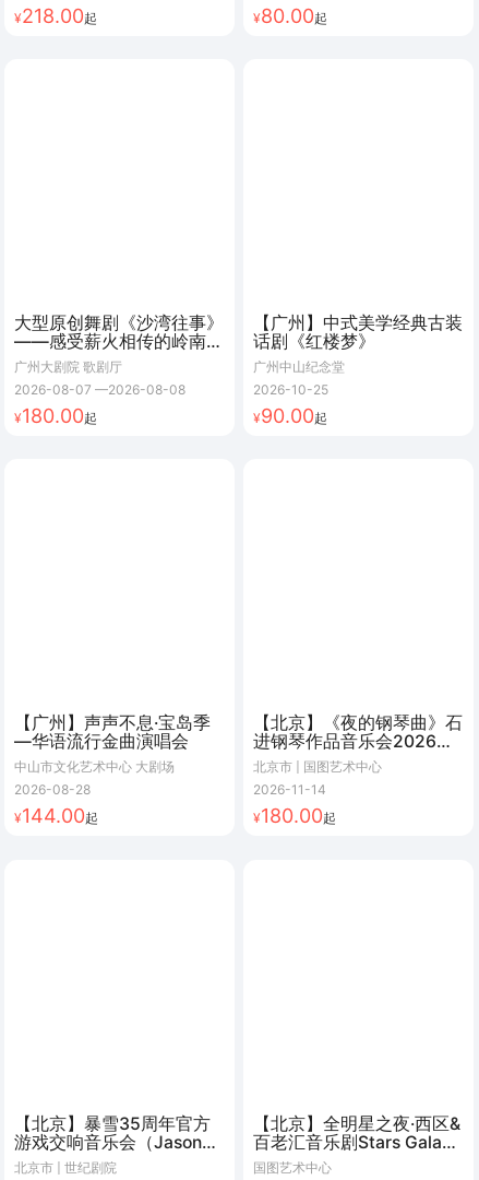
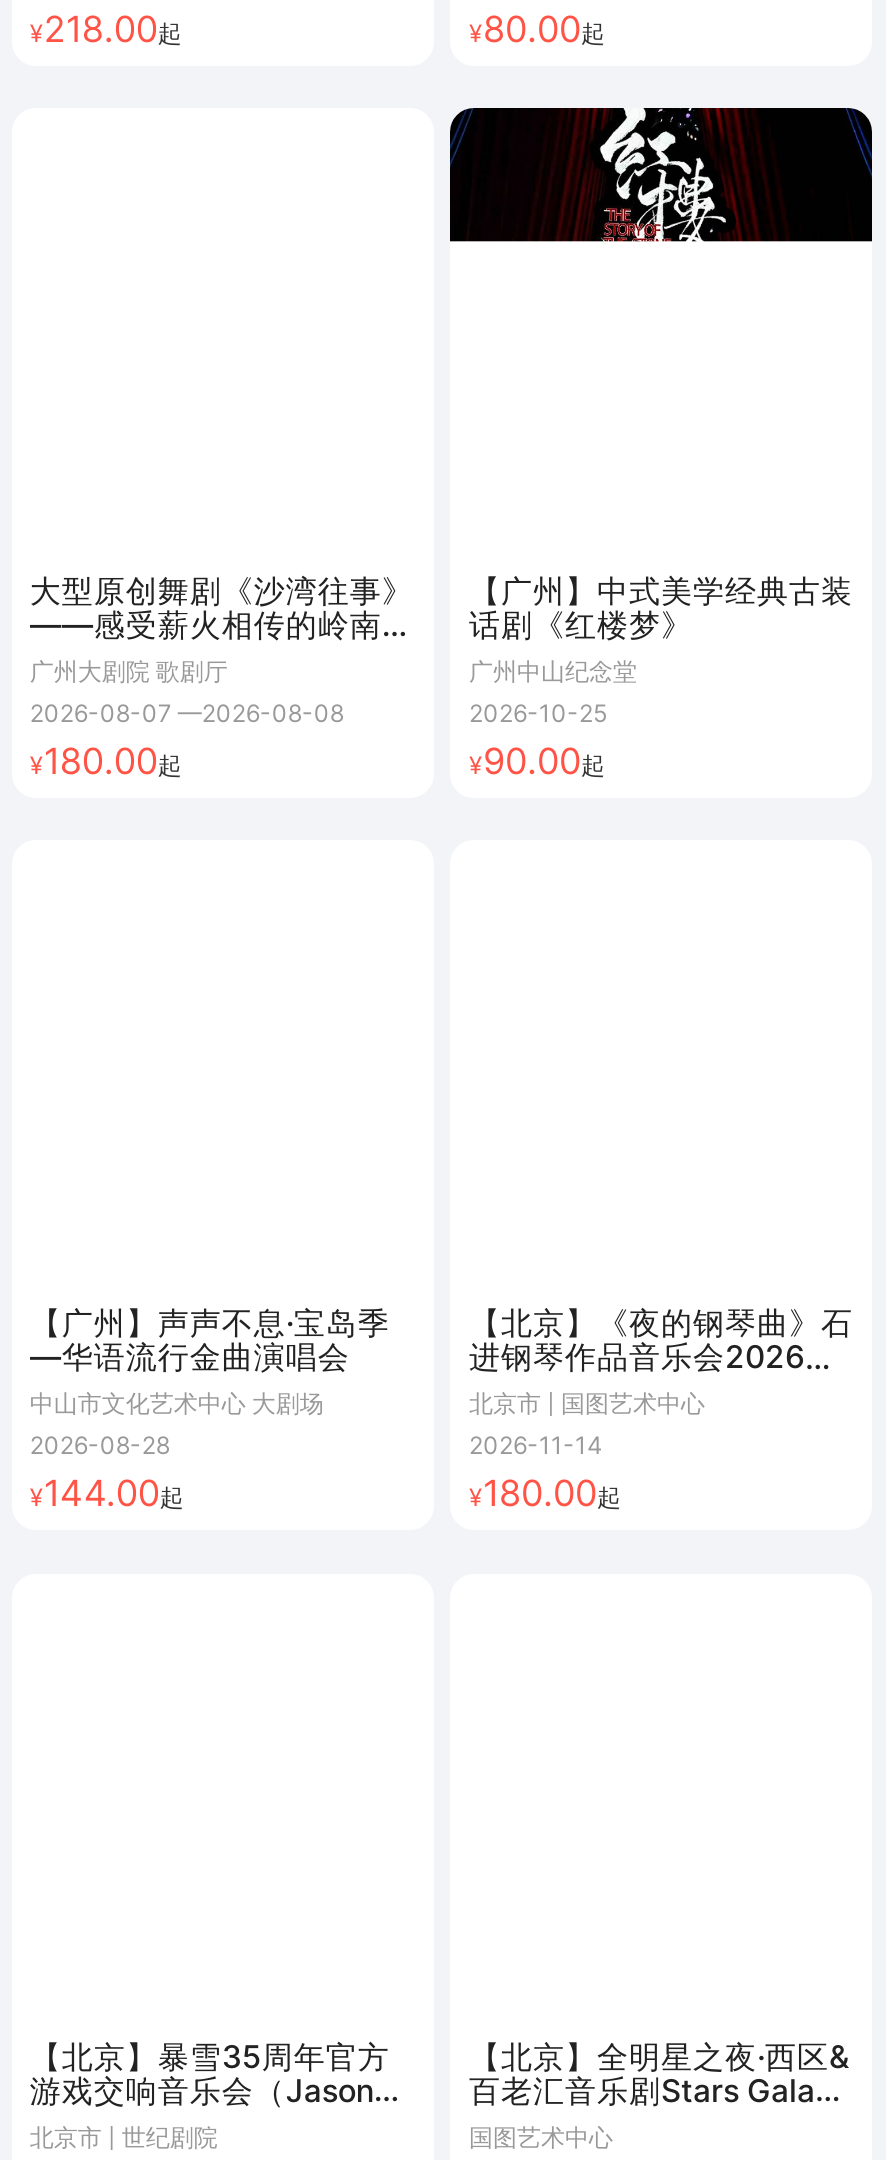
+ [image]
